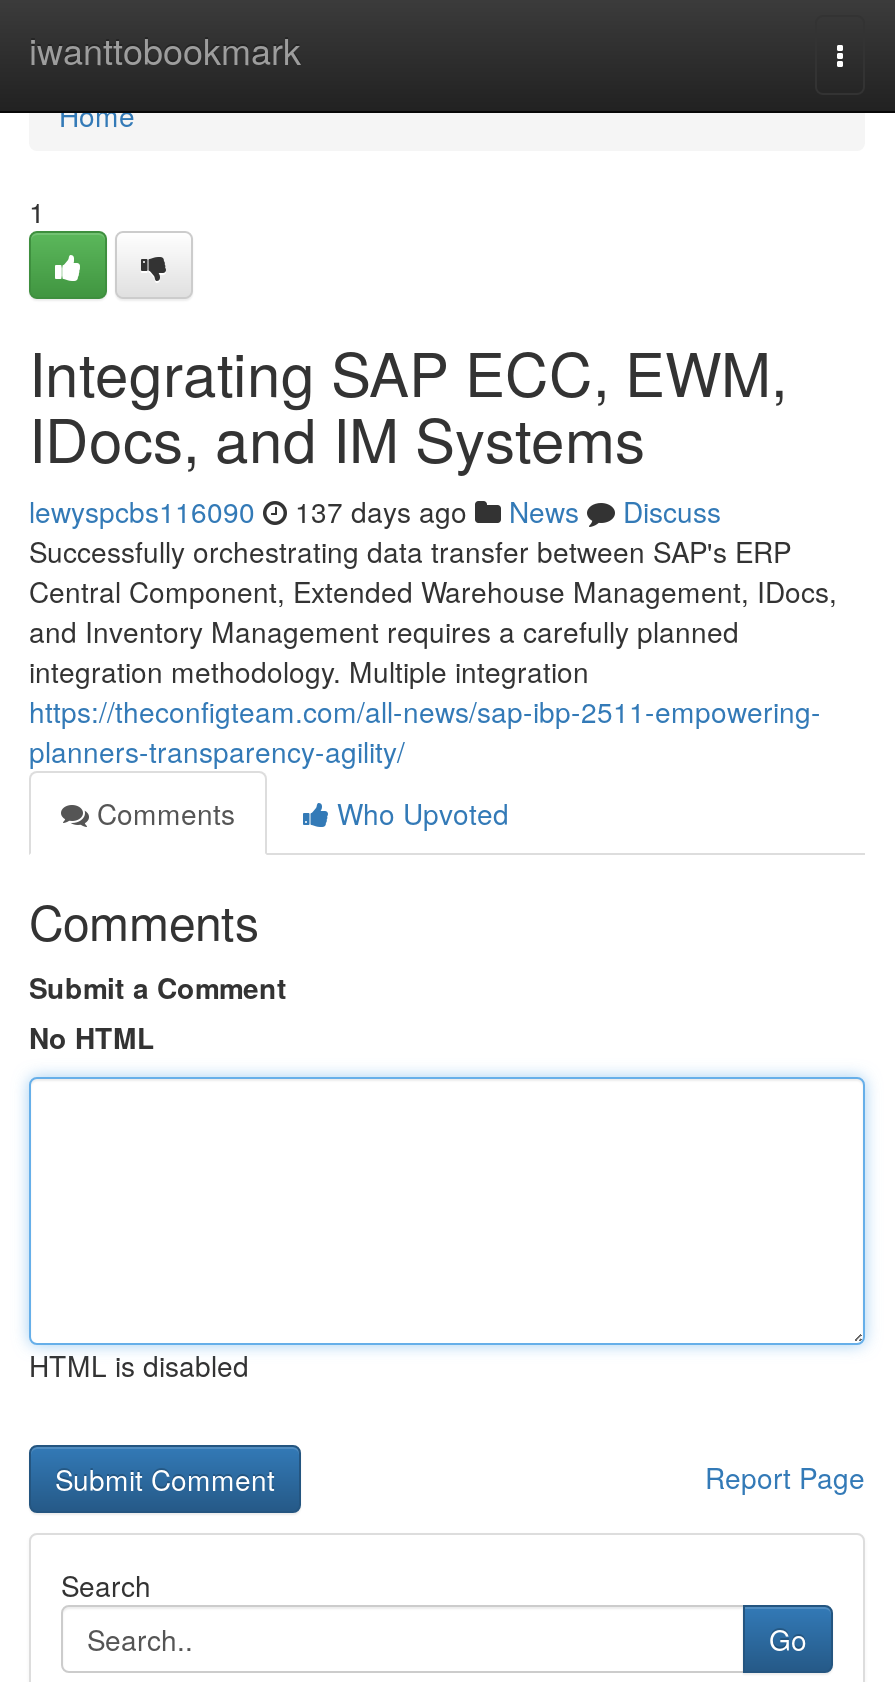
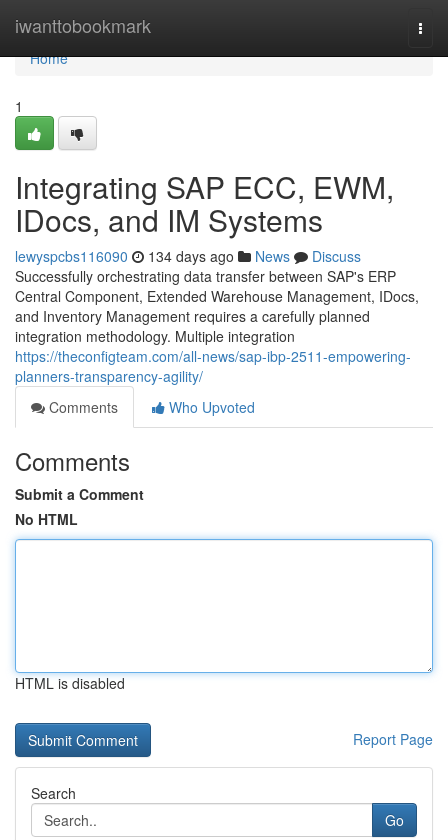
- lewyspcbs116090 137 days ago News Discuss
+ lewyspcbs116090 134 days ago News Discuss
